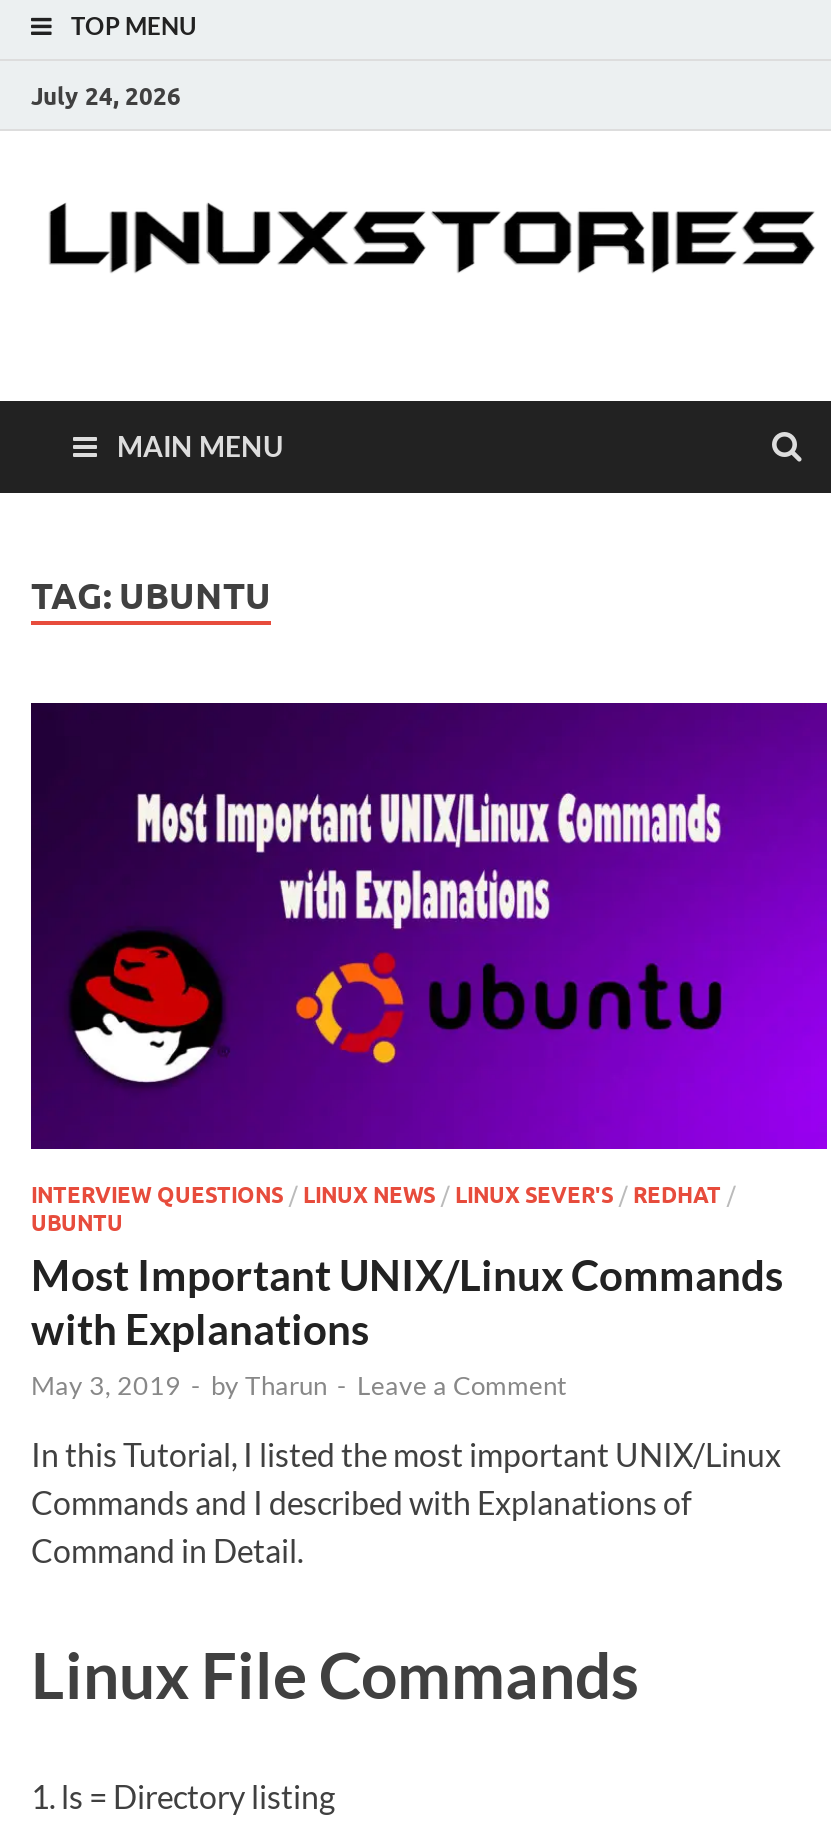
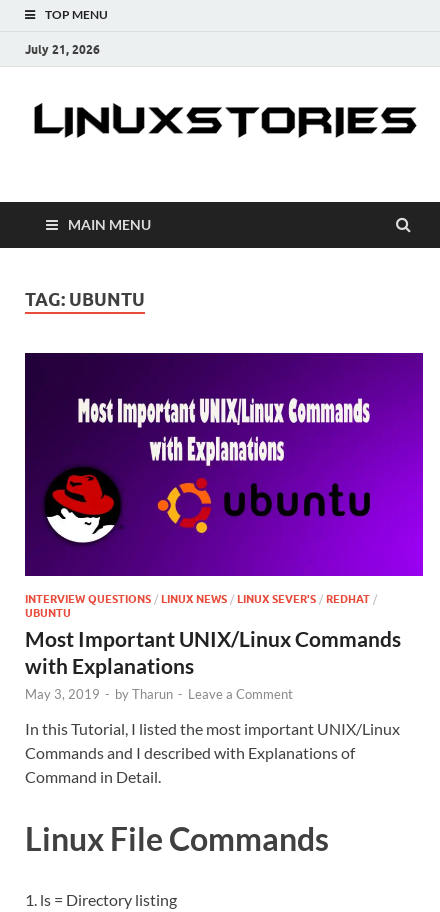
- July 24, 2026
+ July 21, 2026
